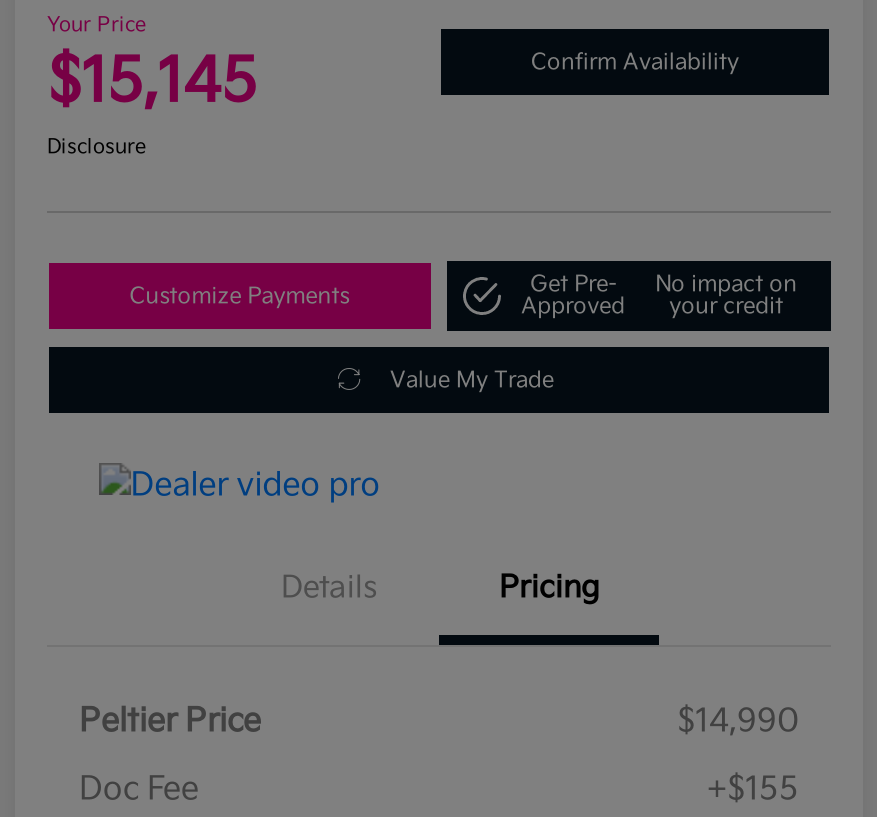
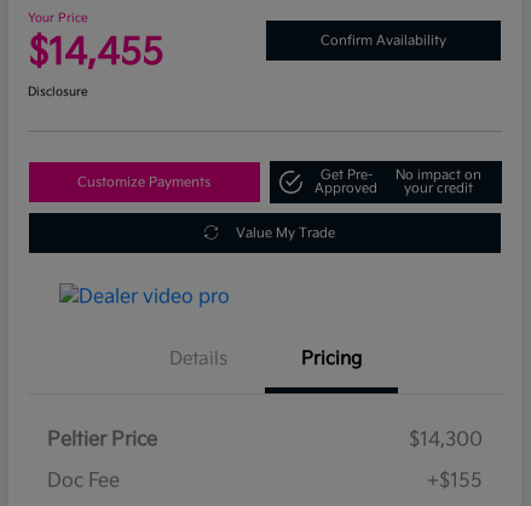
- $15,145
+ $14,455

- $14,990
+ $14,300
